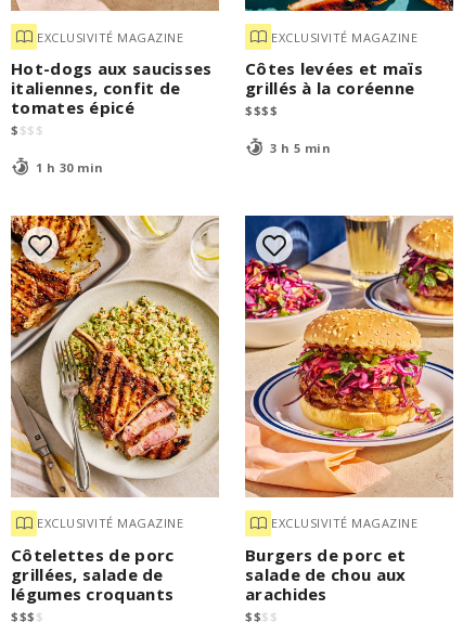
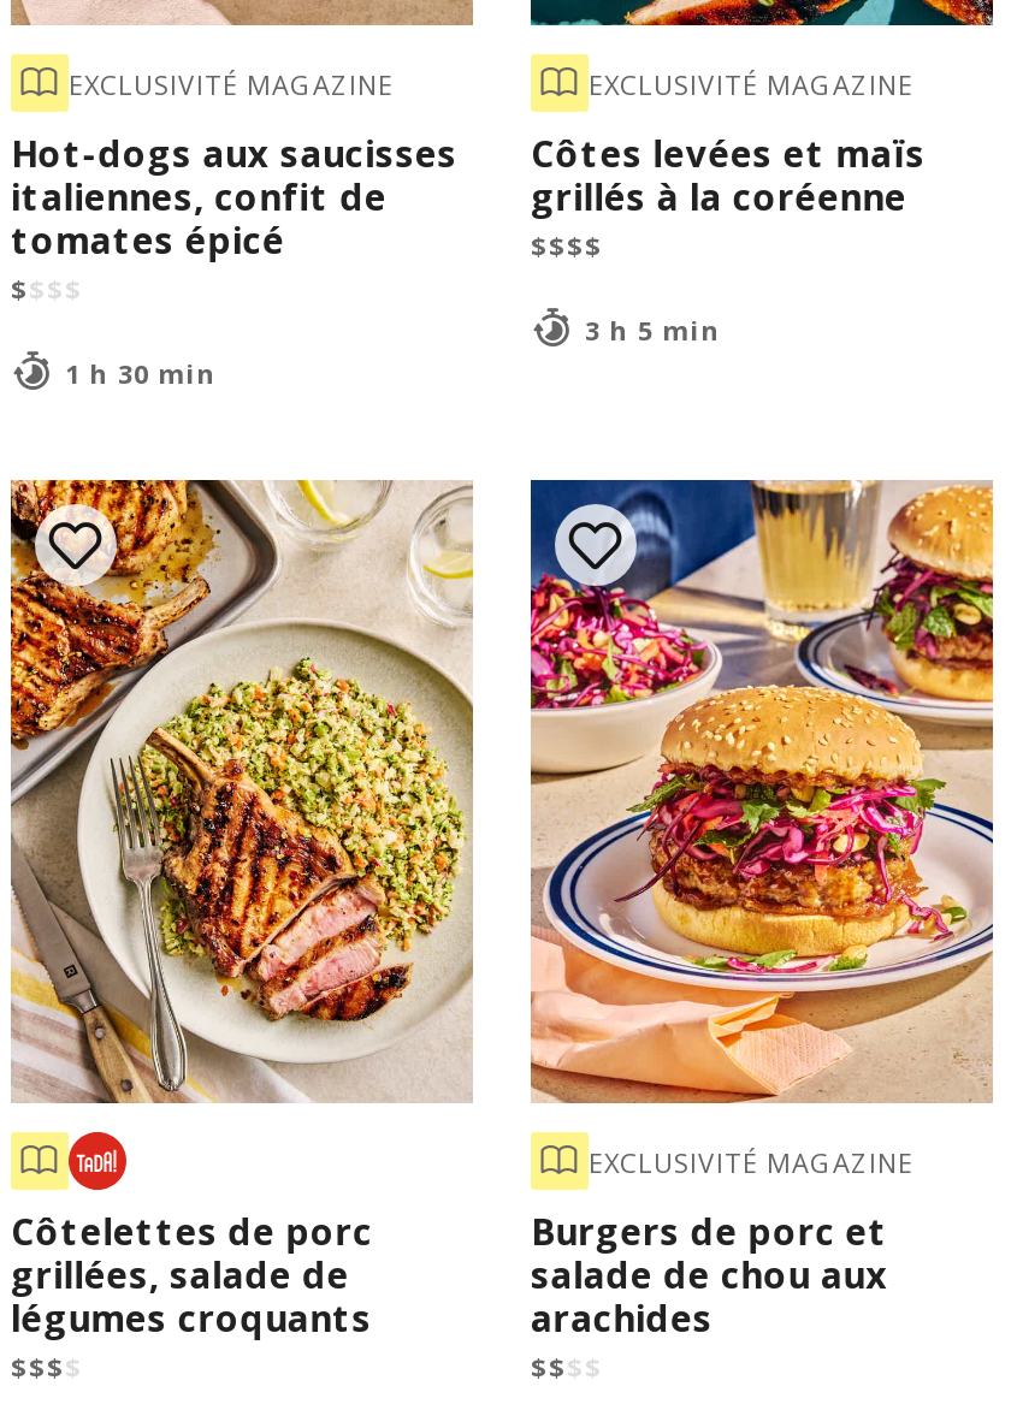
- EXCLUSIVITÉ MAGAZINE
